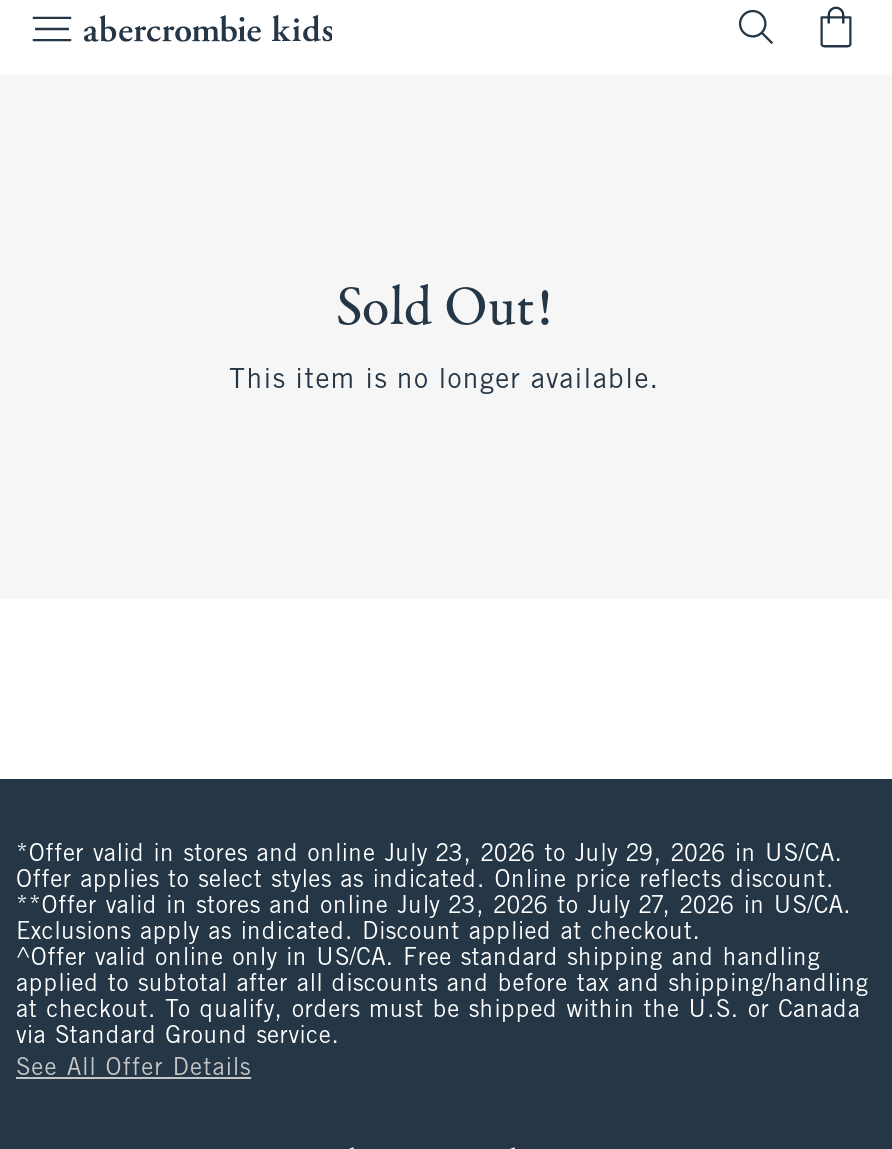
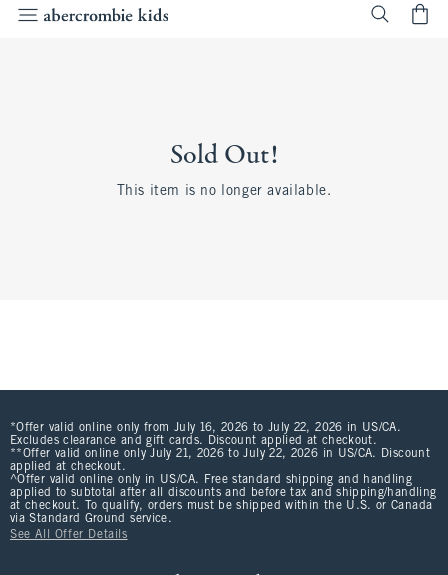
- *Offer valid in stores and online July 23, 2026 to July 29, 2026 in US/CA.
- Offer applies to select styles as indicated. Online price reflects discount.
- **Offer valid in stores and online July 23, 2026 to July 27, 2026 in US/CA.
- Exclusions apply as indicated. Discount applied at checkout.
+ *Offer valid online only from July 16, 2026 to July 22, 2026 in US/CA.
+ Excludes clearance and gift cards. Discount applied at checkout.
+ **Offer valid online only July 21, 2026 to July 22, 2026 in US/CA. Discount
+ applied at checkout.
